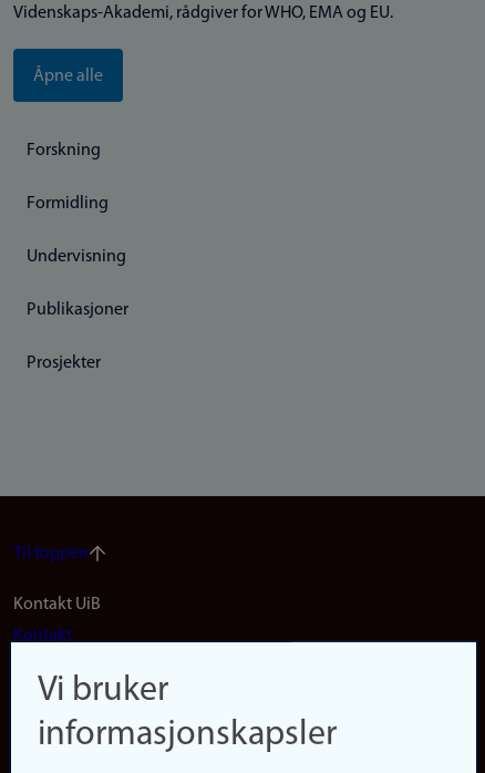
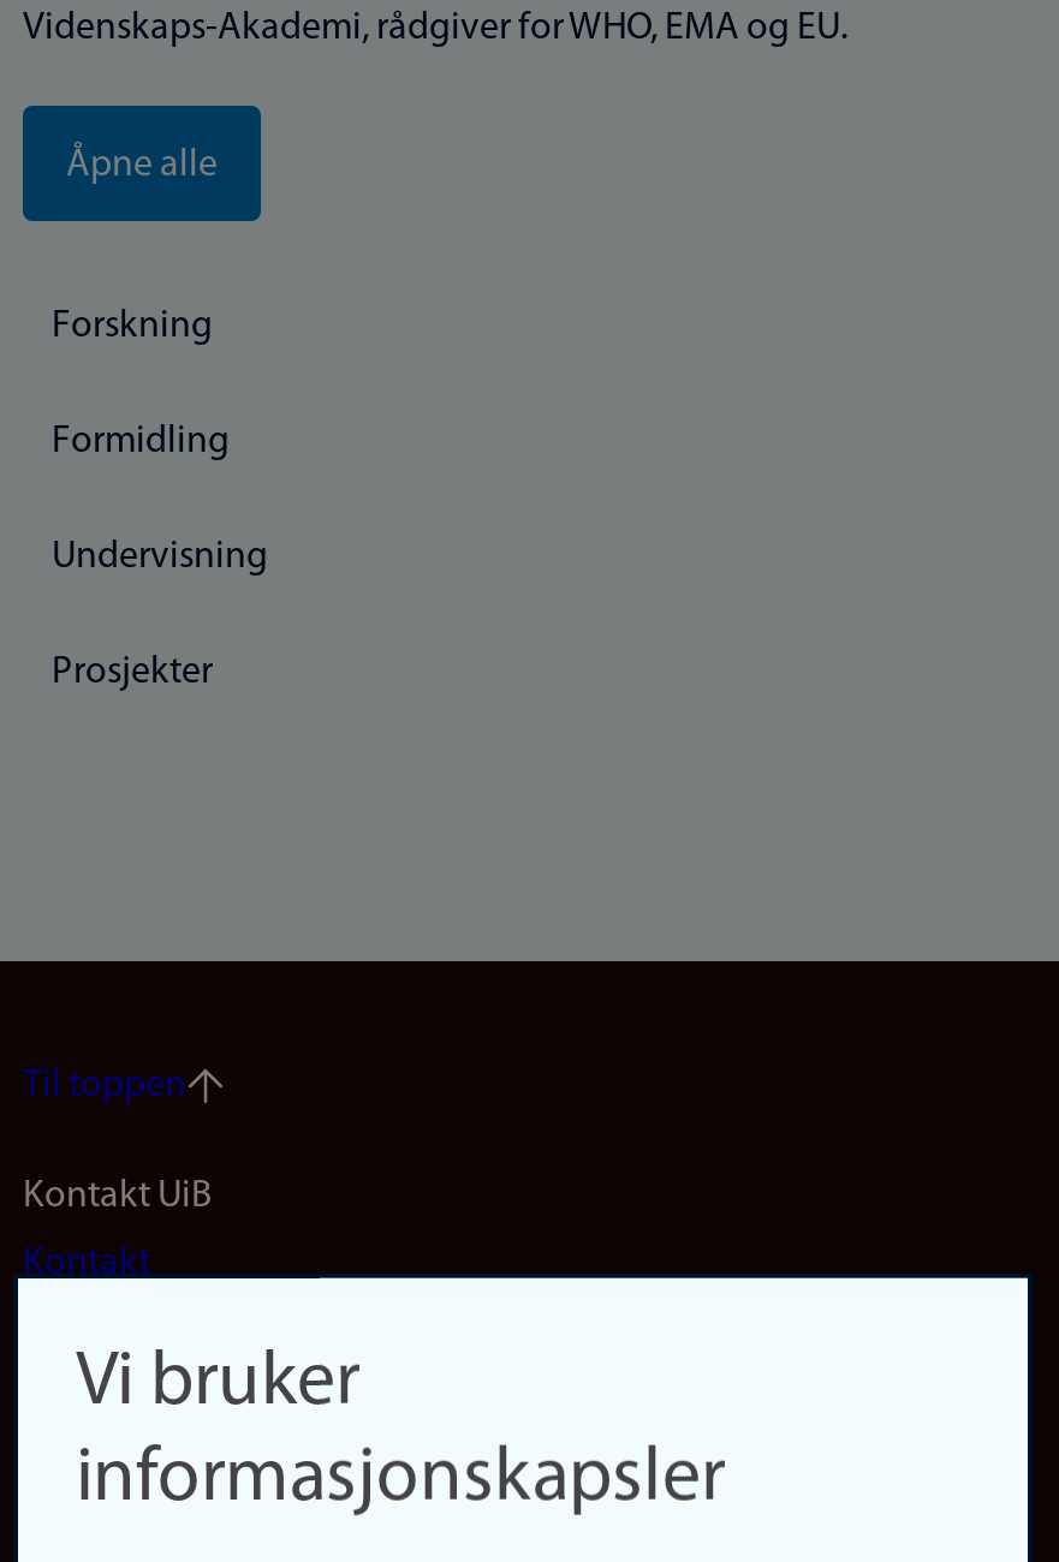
- Publikasjoner
